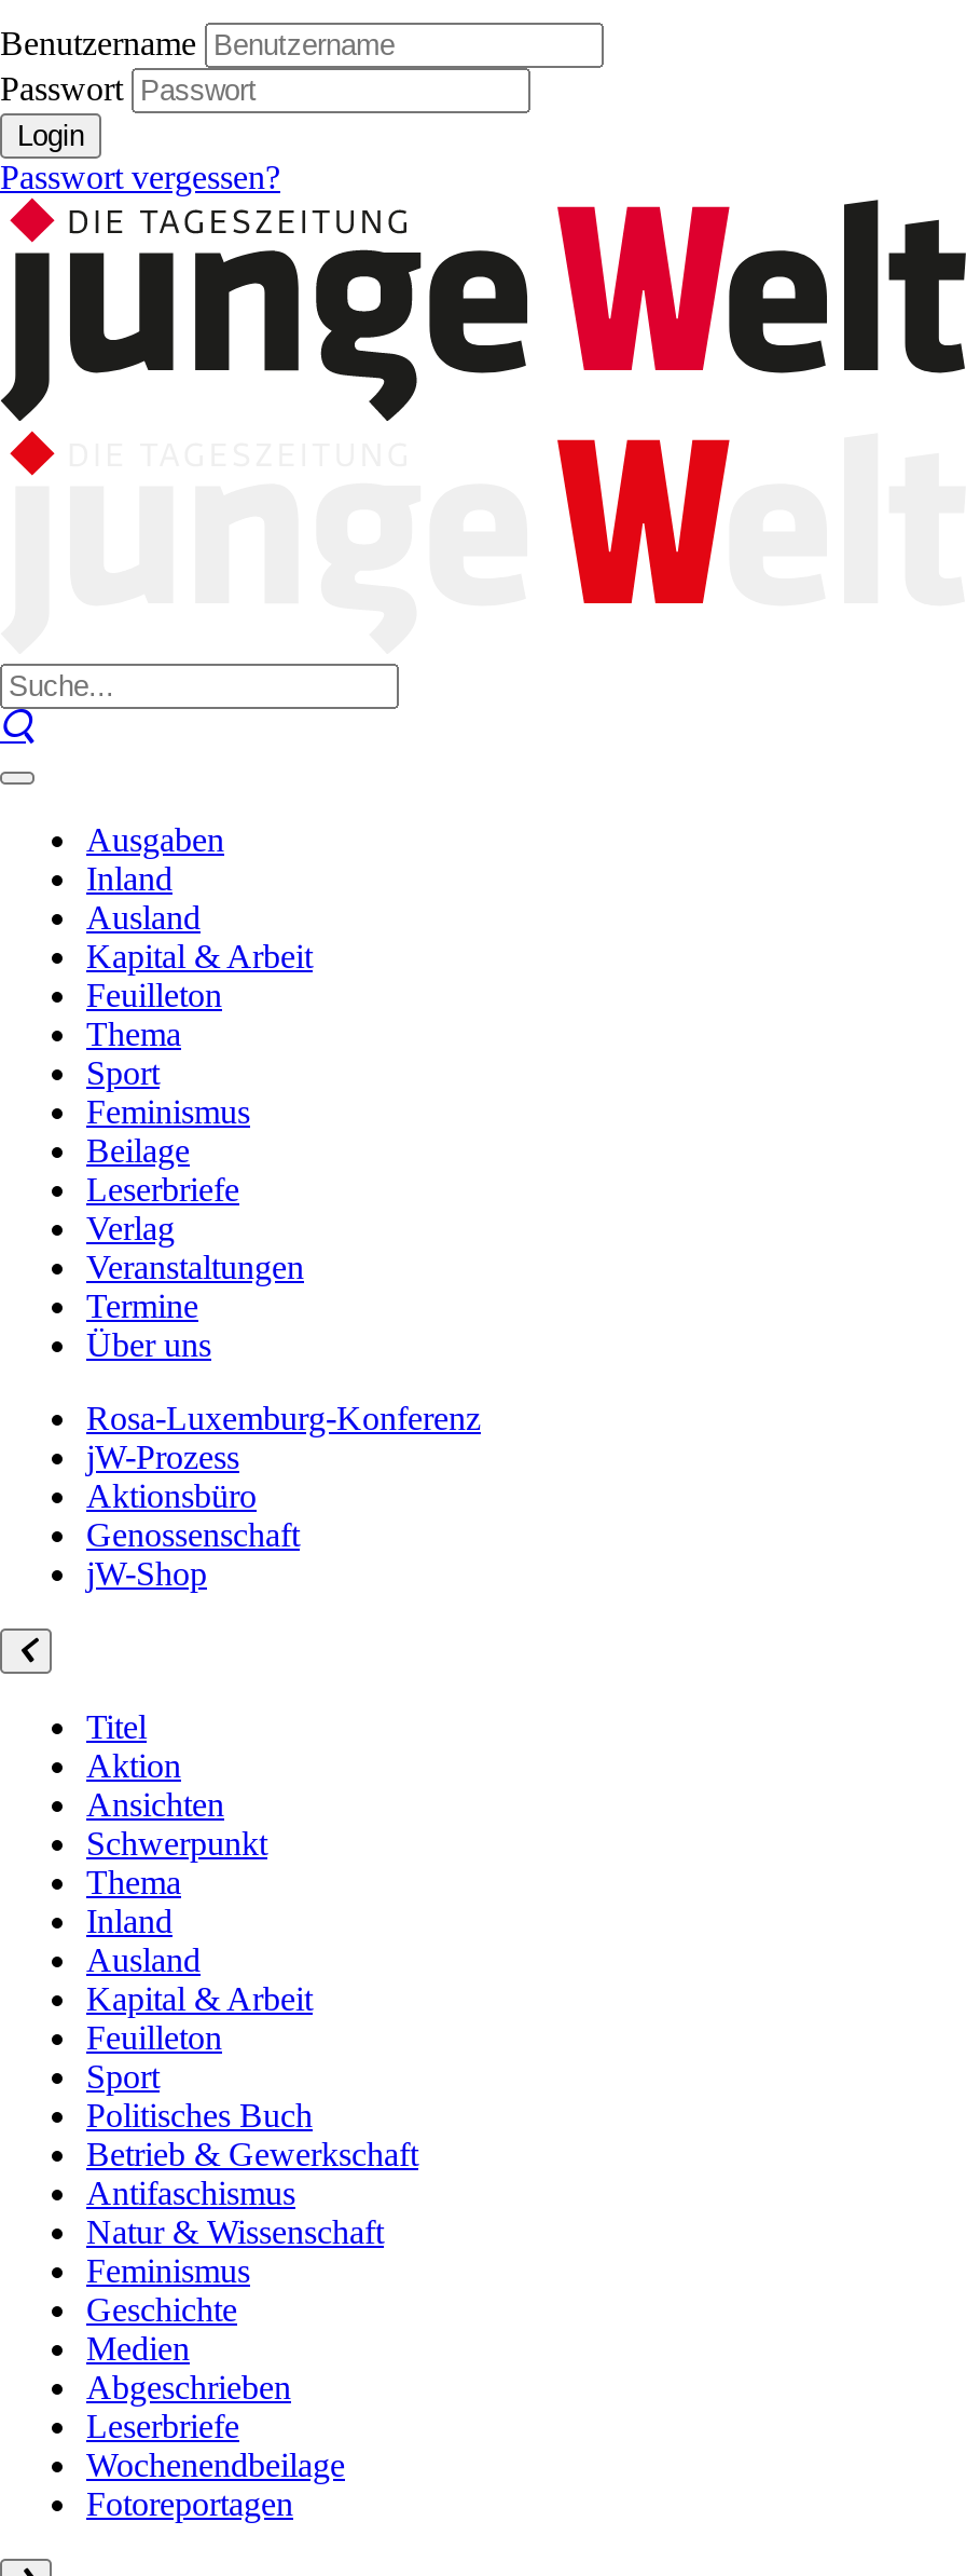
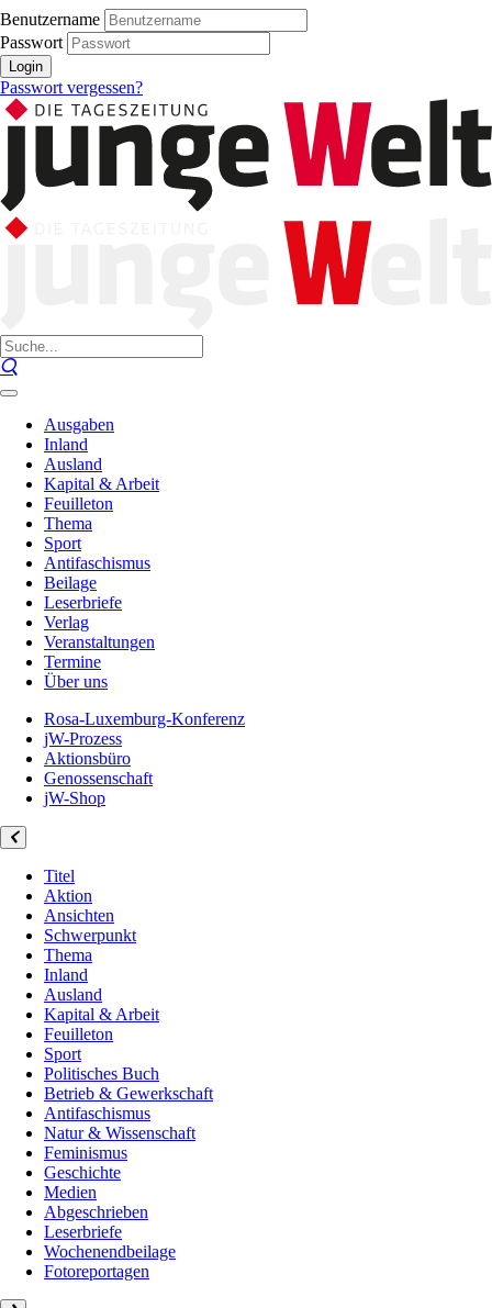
- Feminismus
+ Antifaschismus
